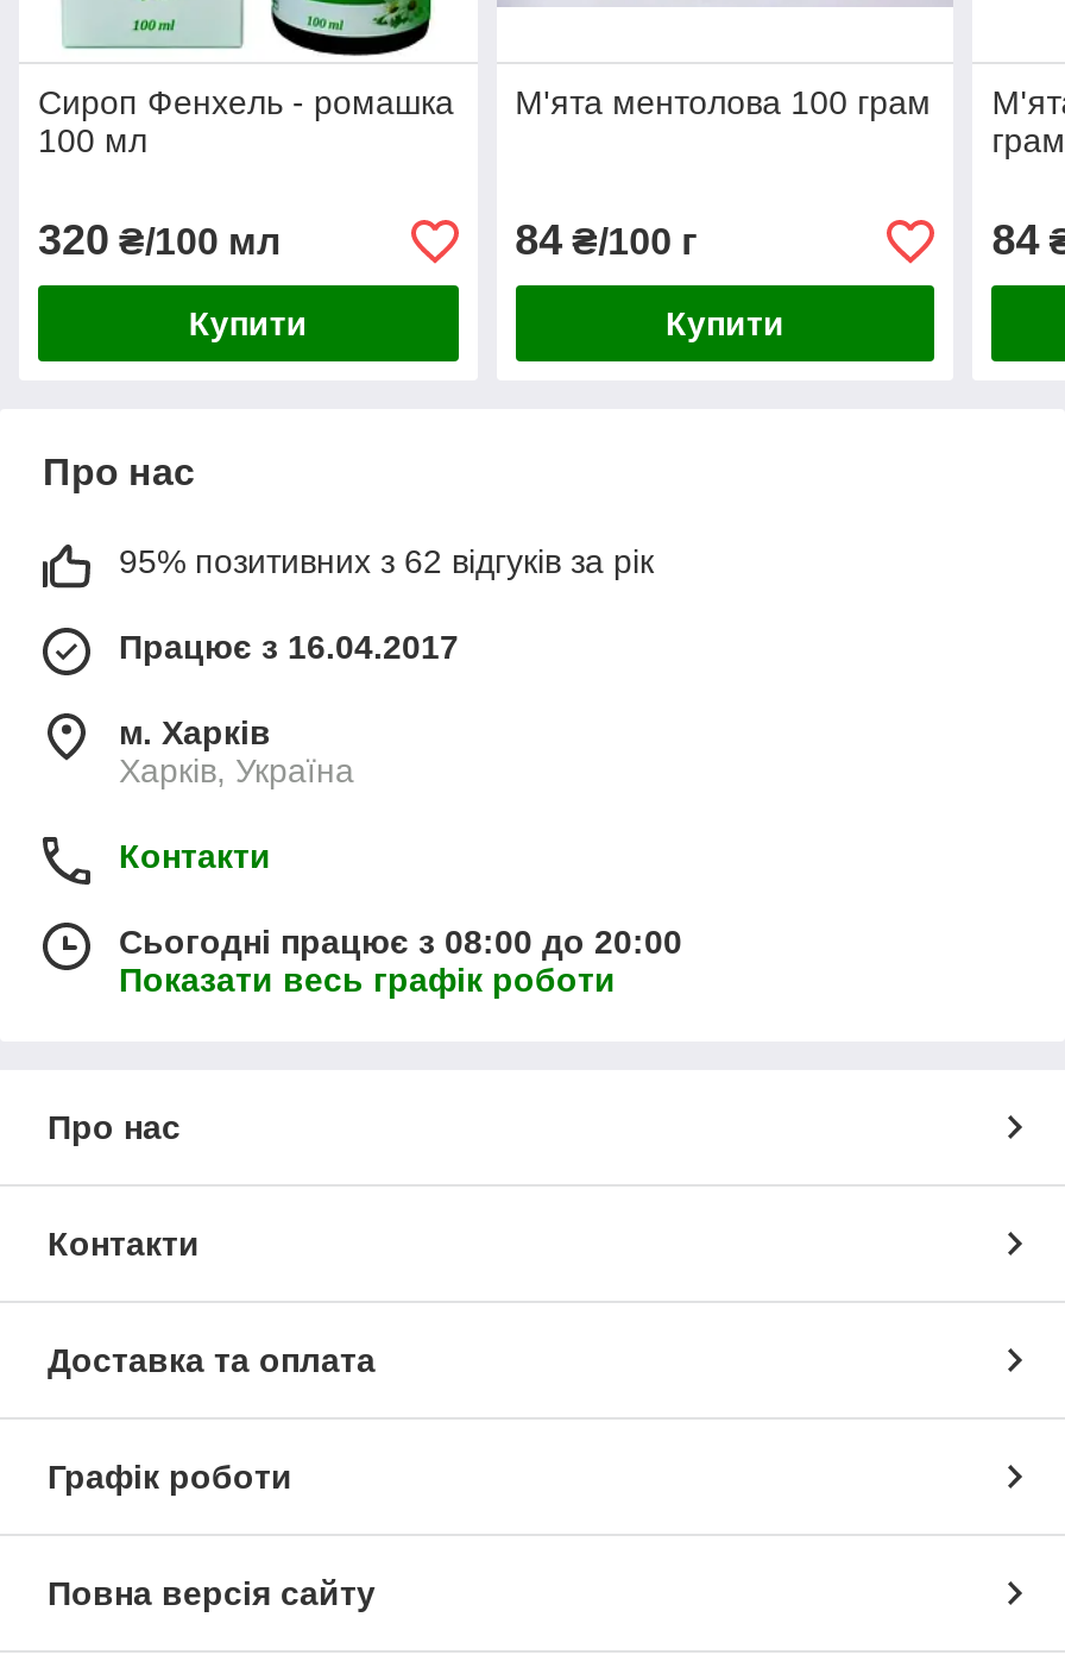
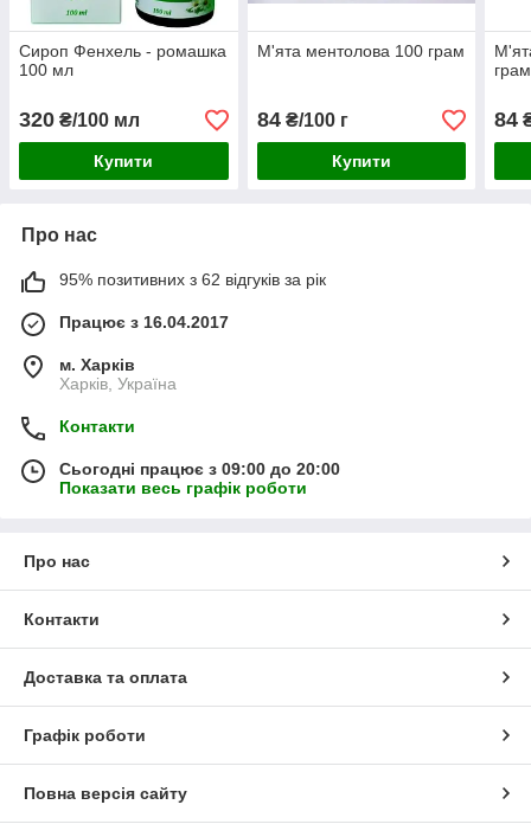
- Сьогодні працює з 08:00 до 20:00
+ Сьогодні працює з 09:00 до 20:00
